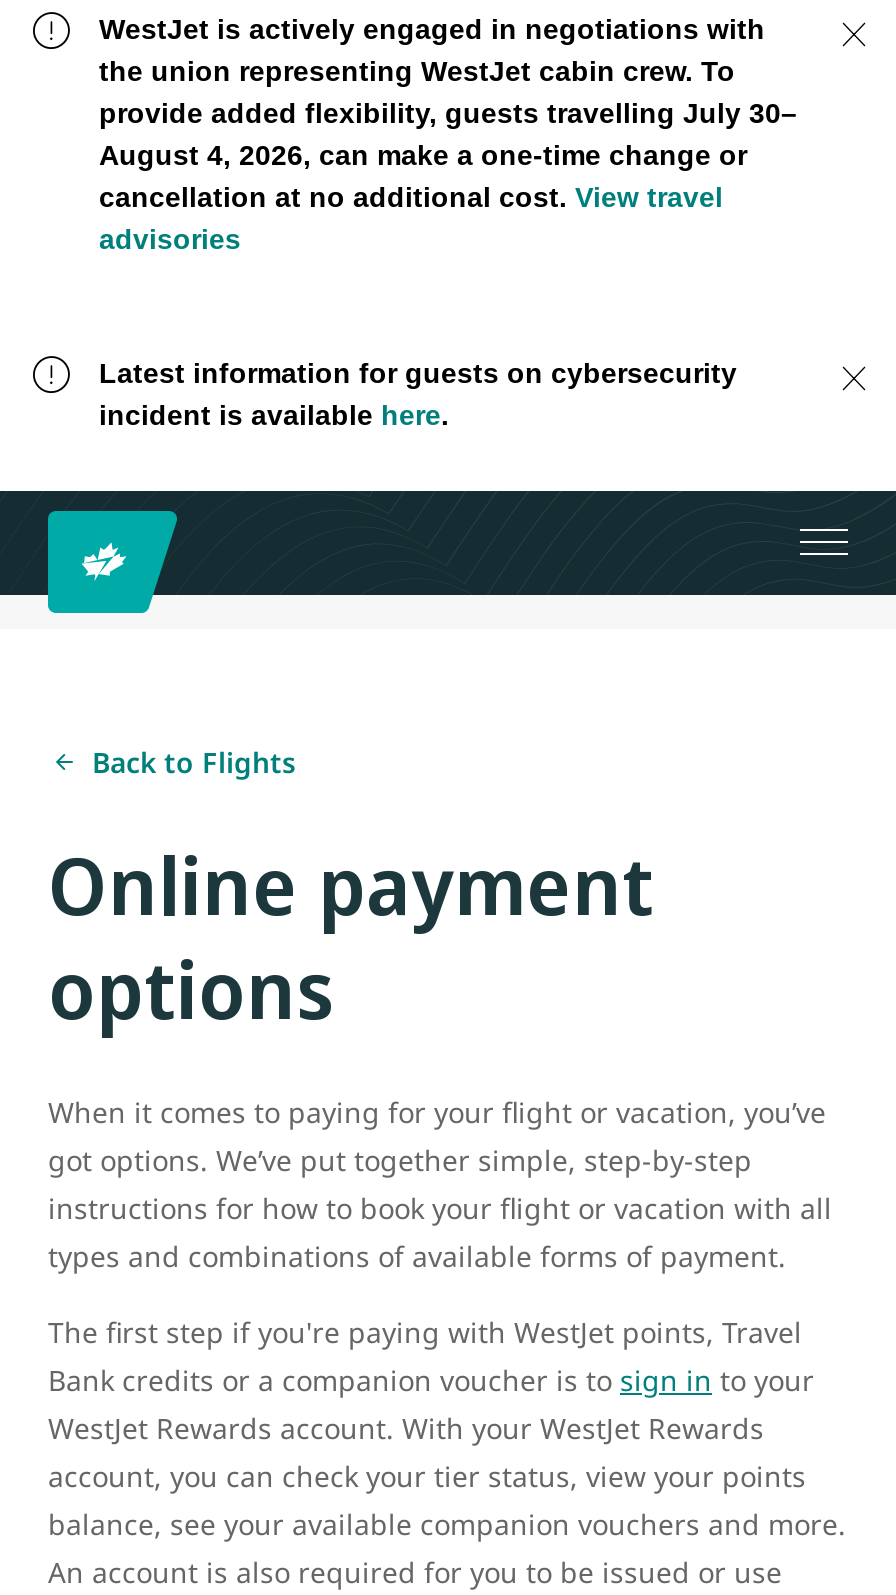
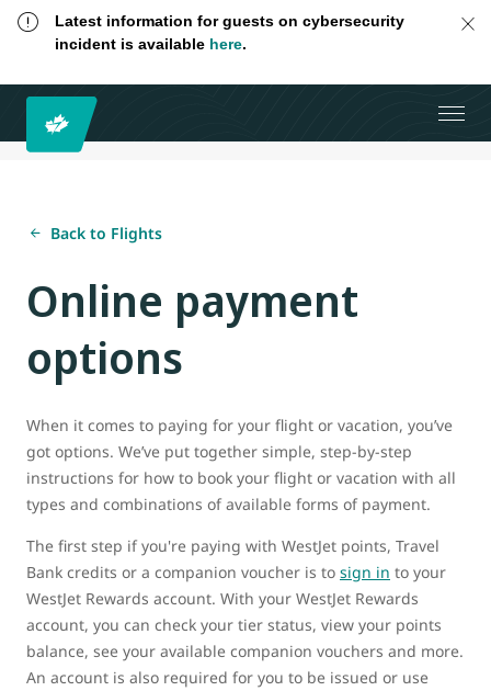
- WestJet is actively engaged in negotiations with
- the union representing WestJet cabin crew. To
- provide added flexibility, guests travelling July 30–
- August 4, 2026, can make a one-time change or
- cancellation at no additional cost. View travel
- advisories
